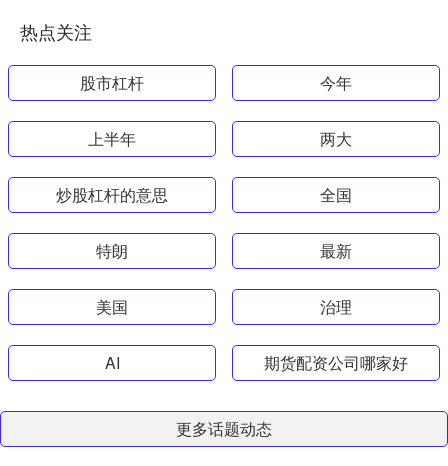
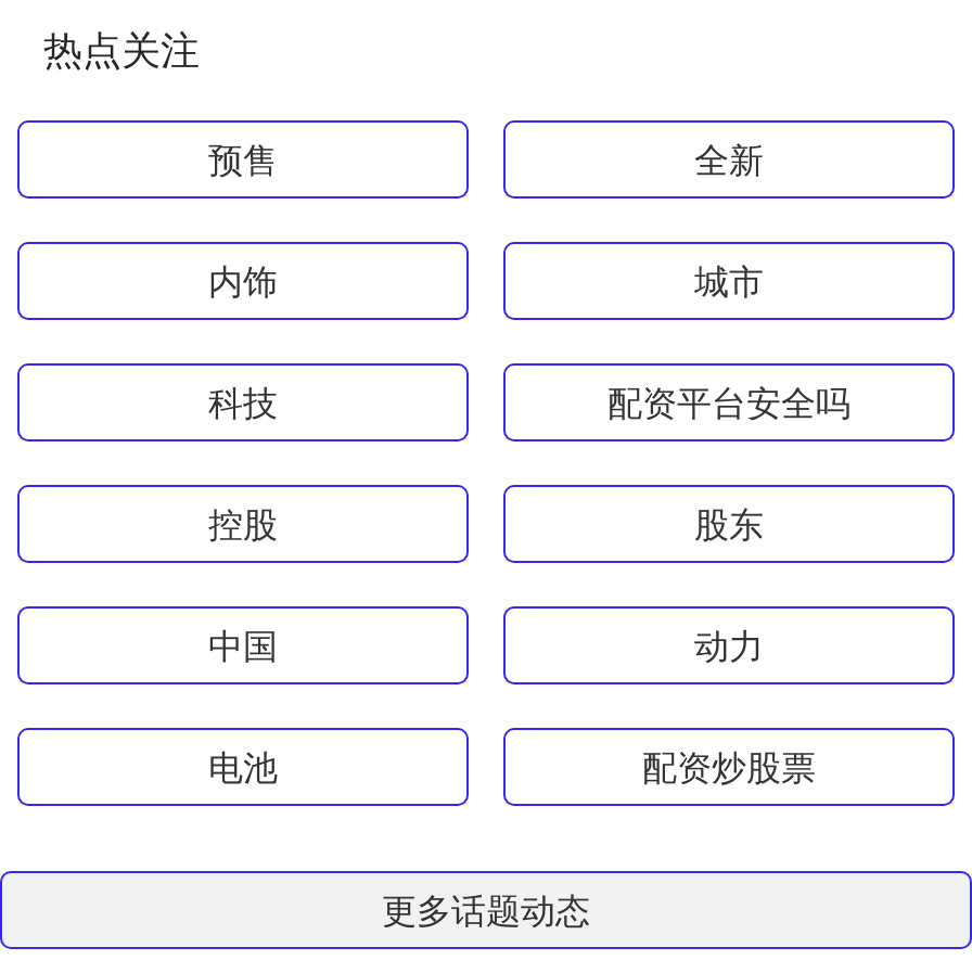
- 股市杠杆
- 今年
+ 预售
+ 全新

- 上半年
- 两大
+ 内饰
+ 城市

- 炒股杠杆的意思
- 全国
+ 科技
+ 配资平台安全吗

- 特朗
- 最新
+ 控股
+ 股东

- 美国
- 治理
+ 中国
+ 动力

- AI
- 期货配资公司哪家好
+ 电池
+ 配资炒股票
